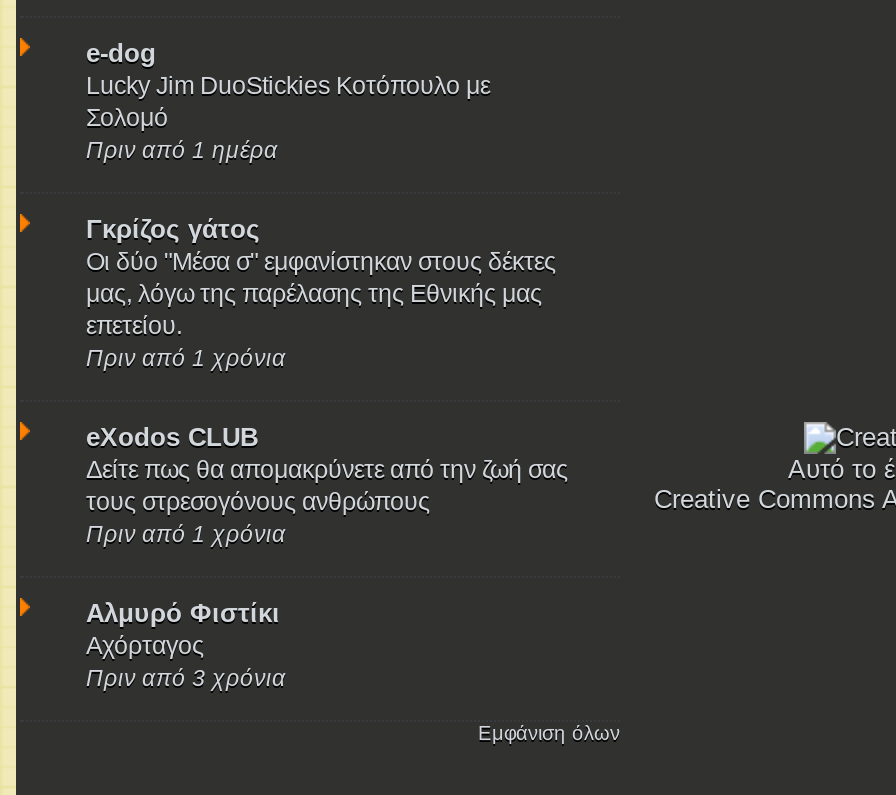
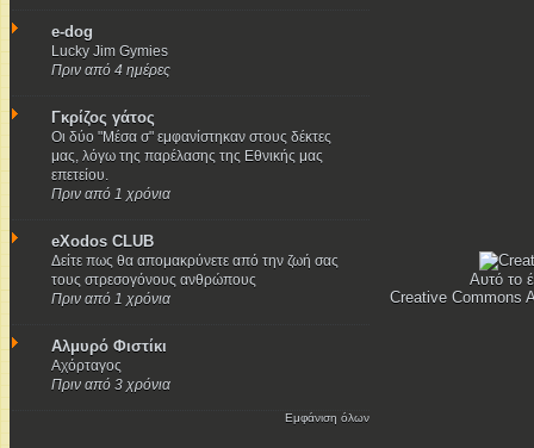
- Lucky Jim DuoStickies Κοτόπουλο με
- Σολομό
- Πριν από 1 ημέρα
+ Lucky Jim Gymies
+ Πριν από 4 ημέρες
